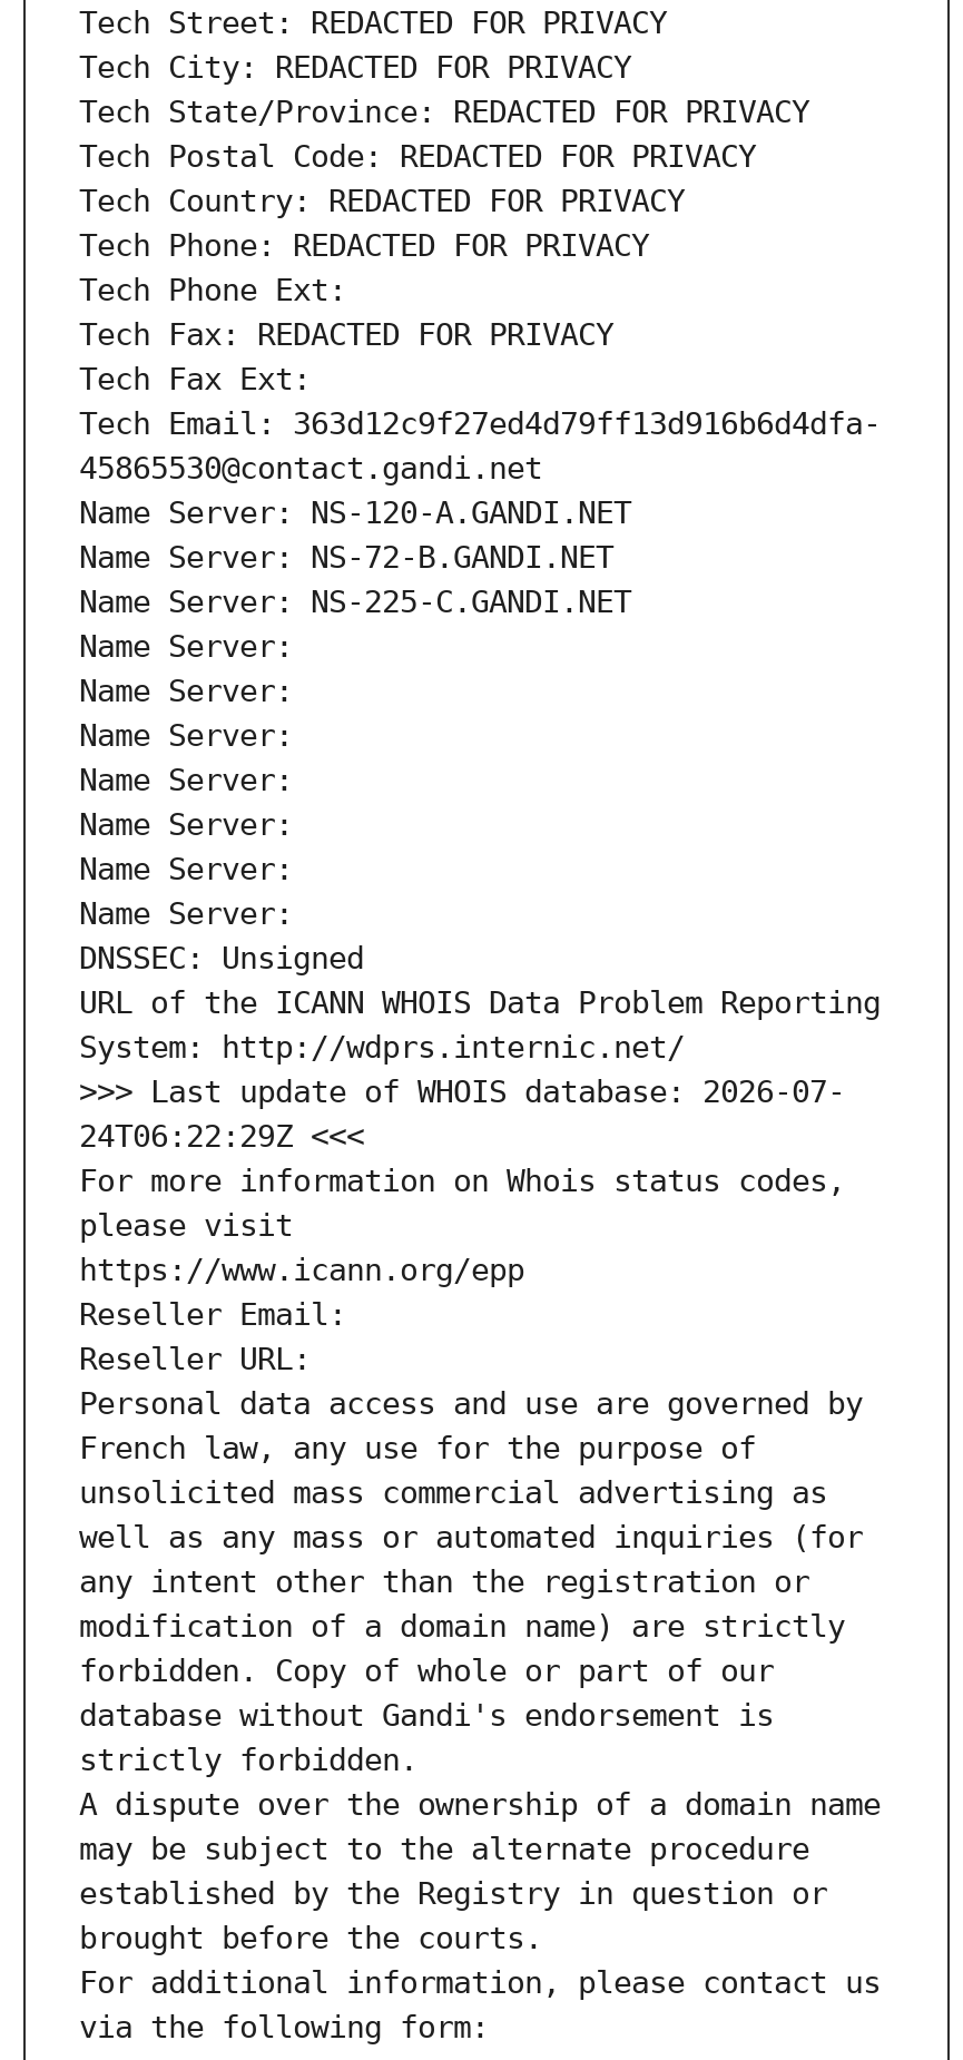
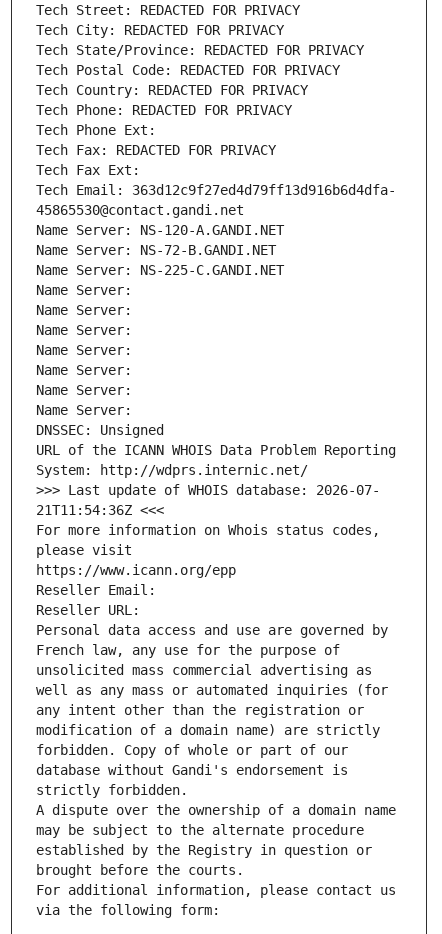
- 24T06:22:29Z <<<
+ 21T11:54:36Z <<<
